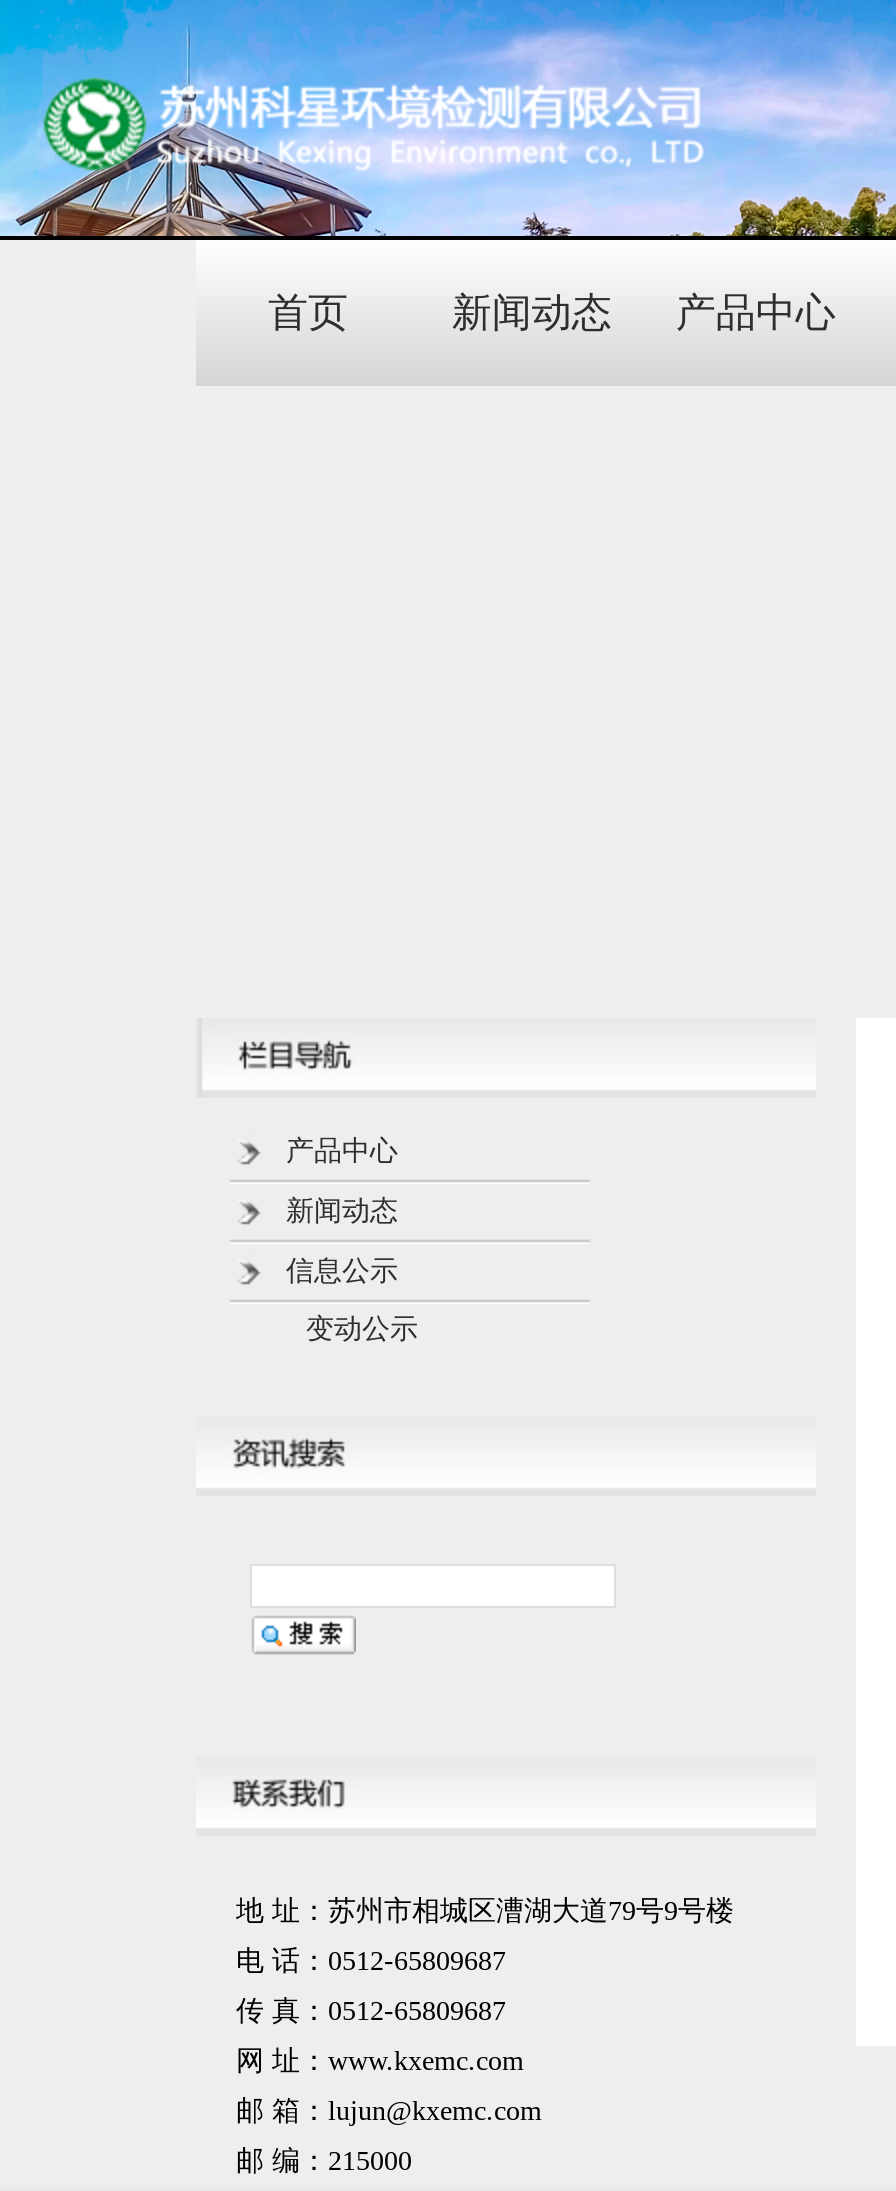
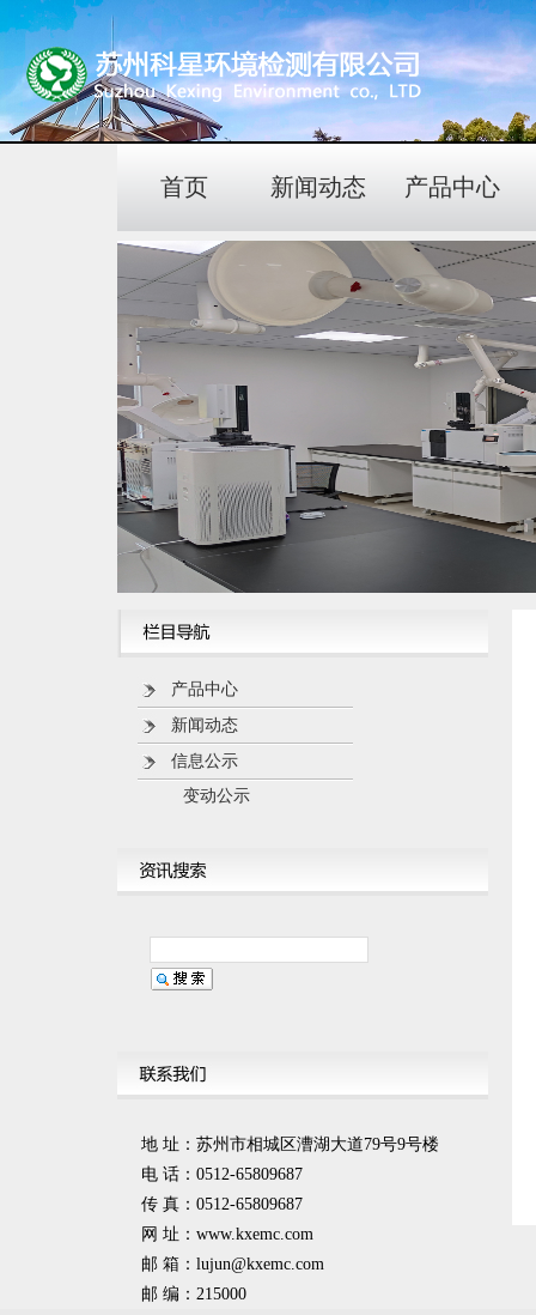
+ [image]
